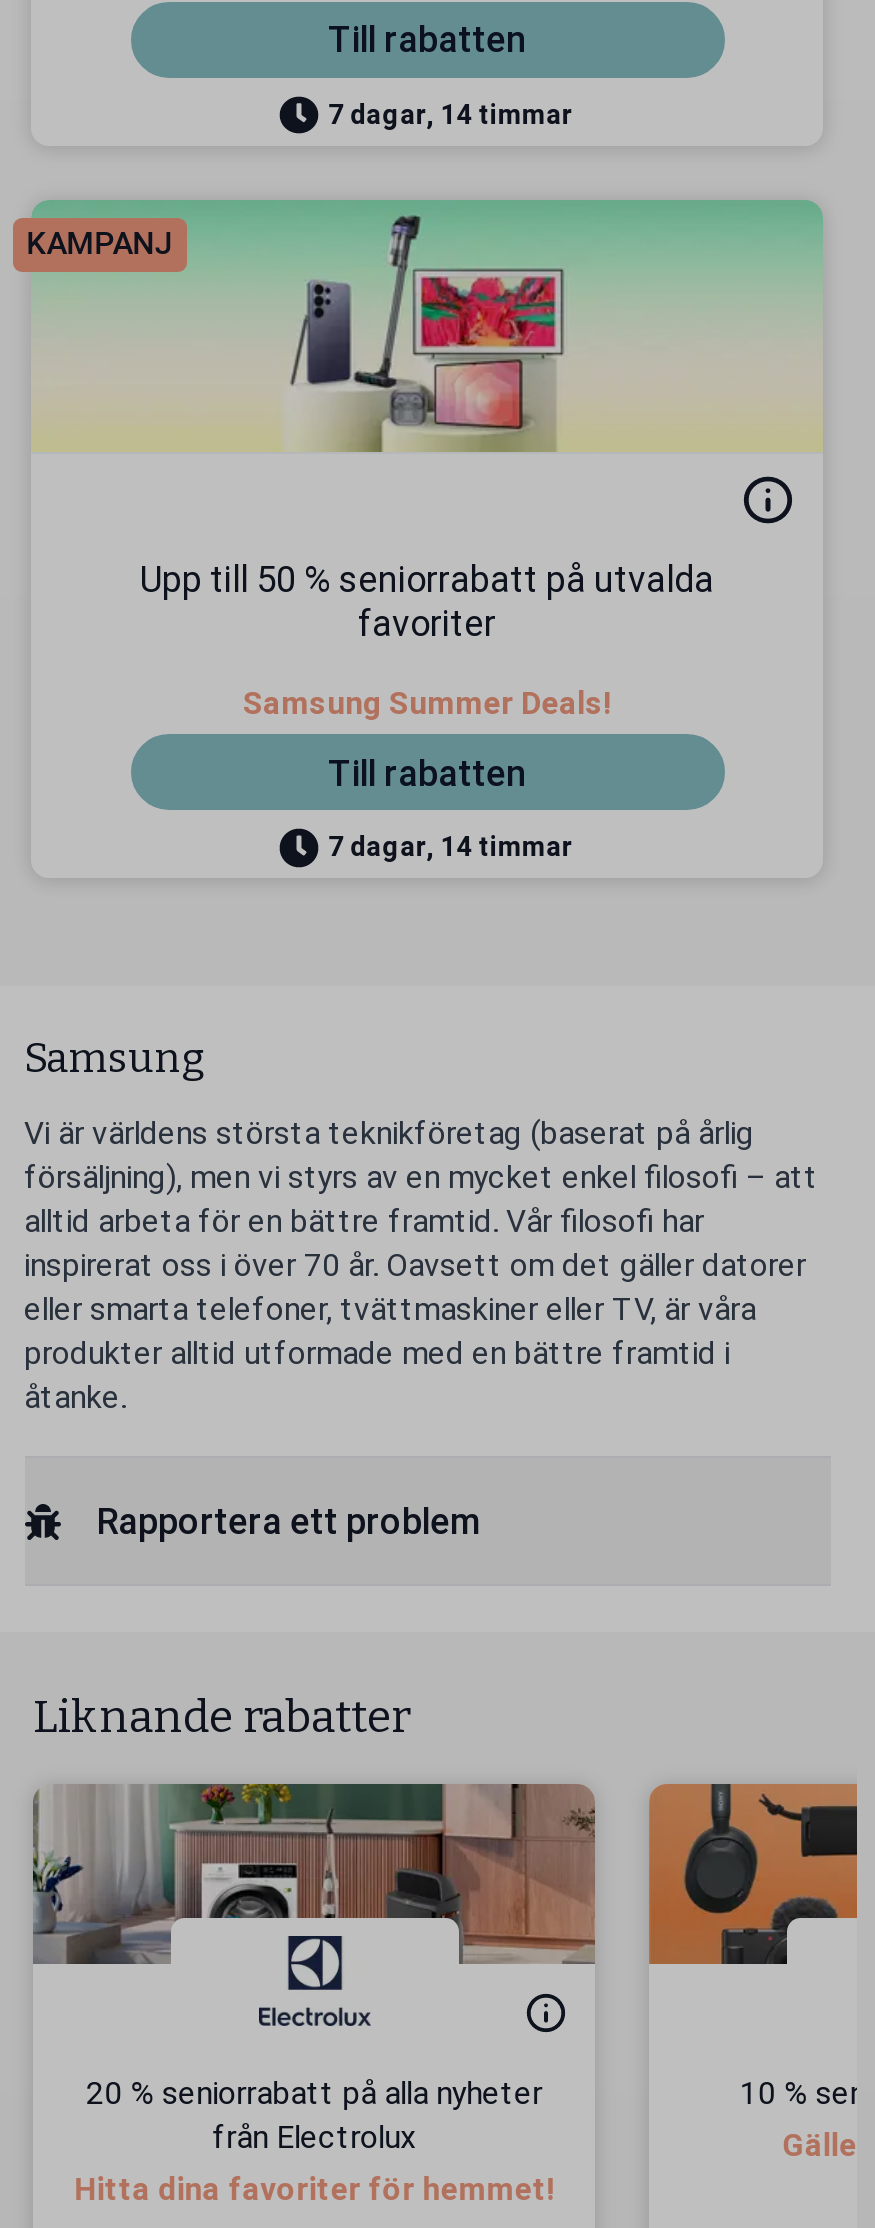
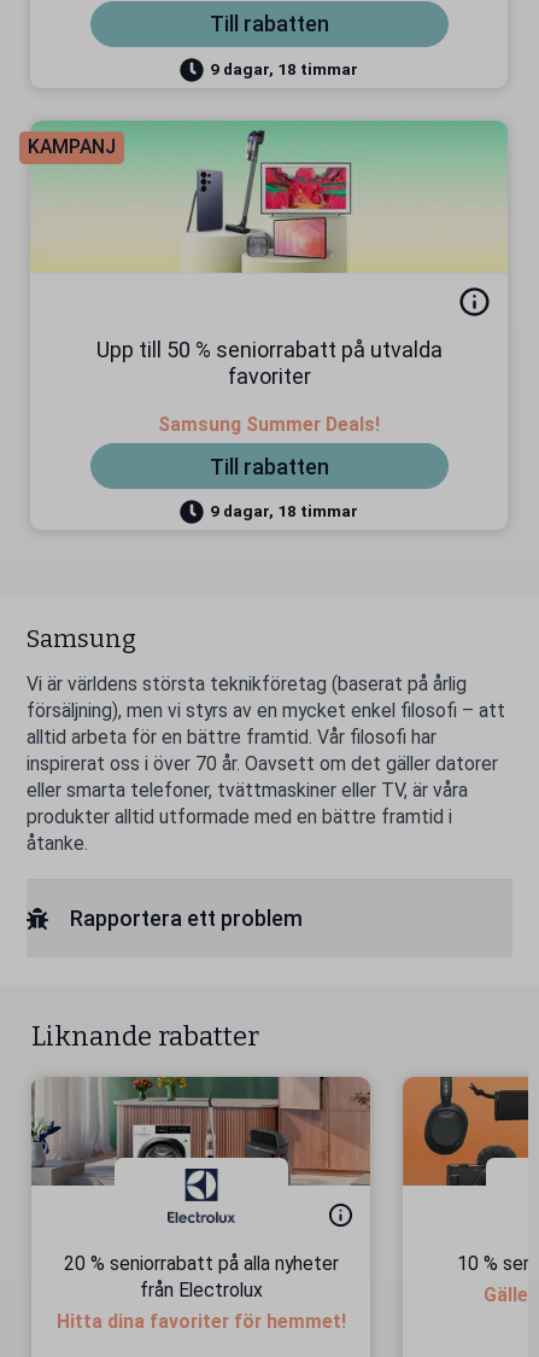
- 7 dagar, 14 timmar
+ 9 dagar, 18 timmar

- 7 dagar, 14 timmar
+ 9 dagar, 18 timmar
